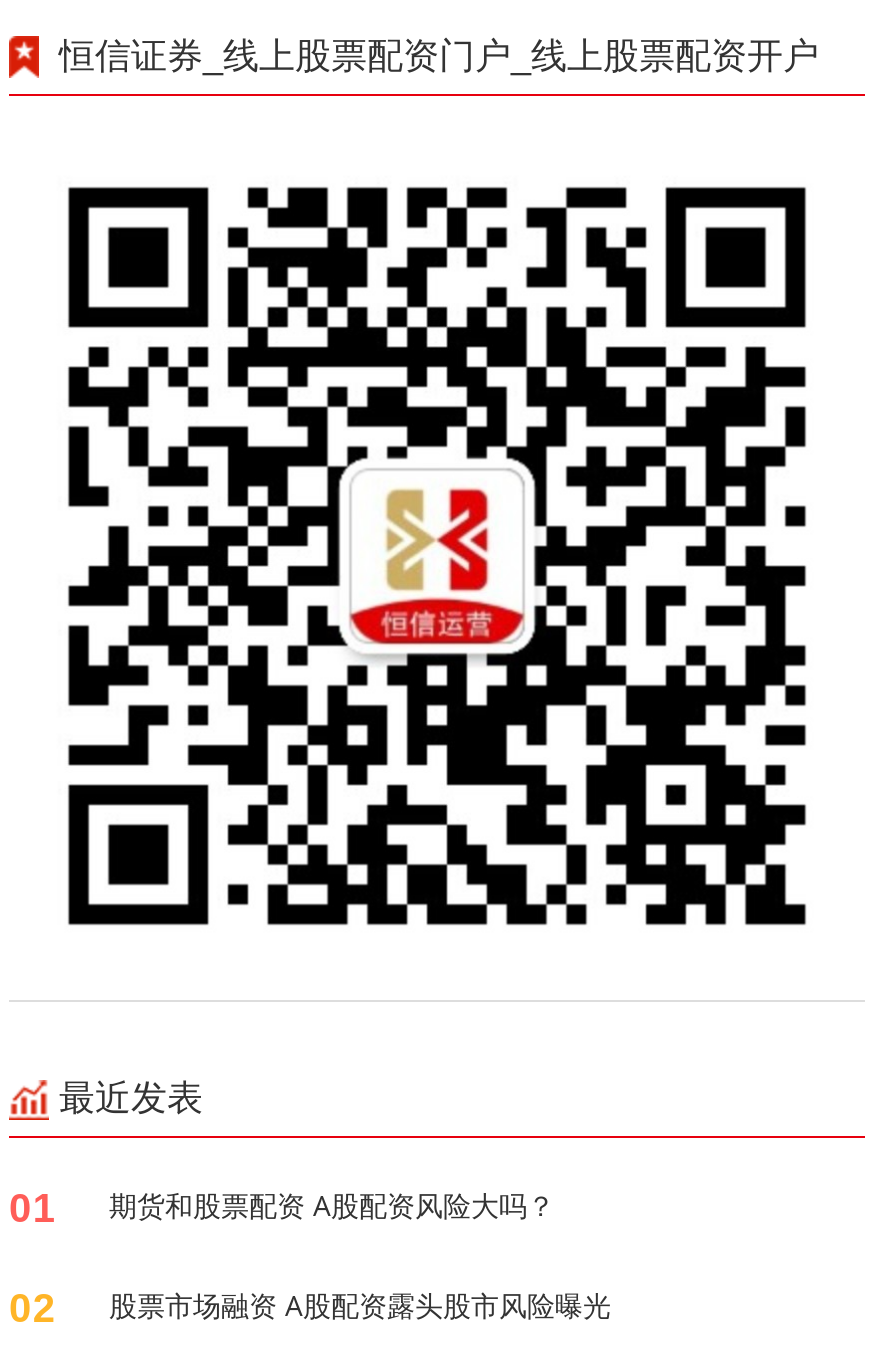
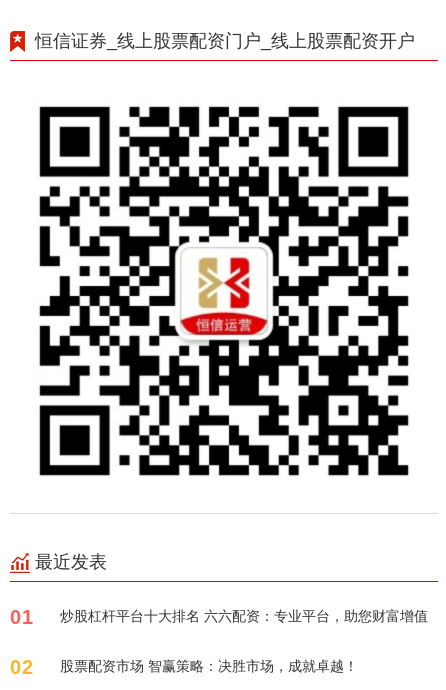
- 期货和股票配资 A股配资风险大吗？
+ 炒股杠杆平台十大排名 六六配资：专业平台，助您财富增值

- 股票市场融资 A股配资露头股市风险曝光
+ 股票配资市场 智赢策略：决胜市场，成就卓越！
